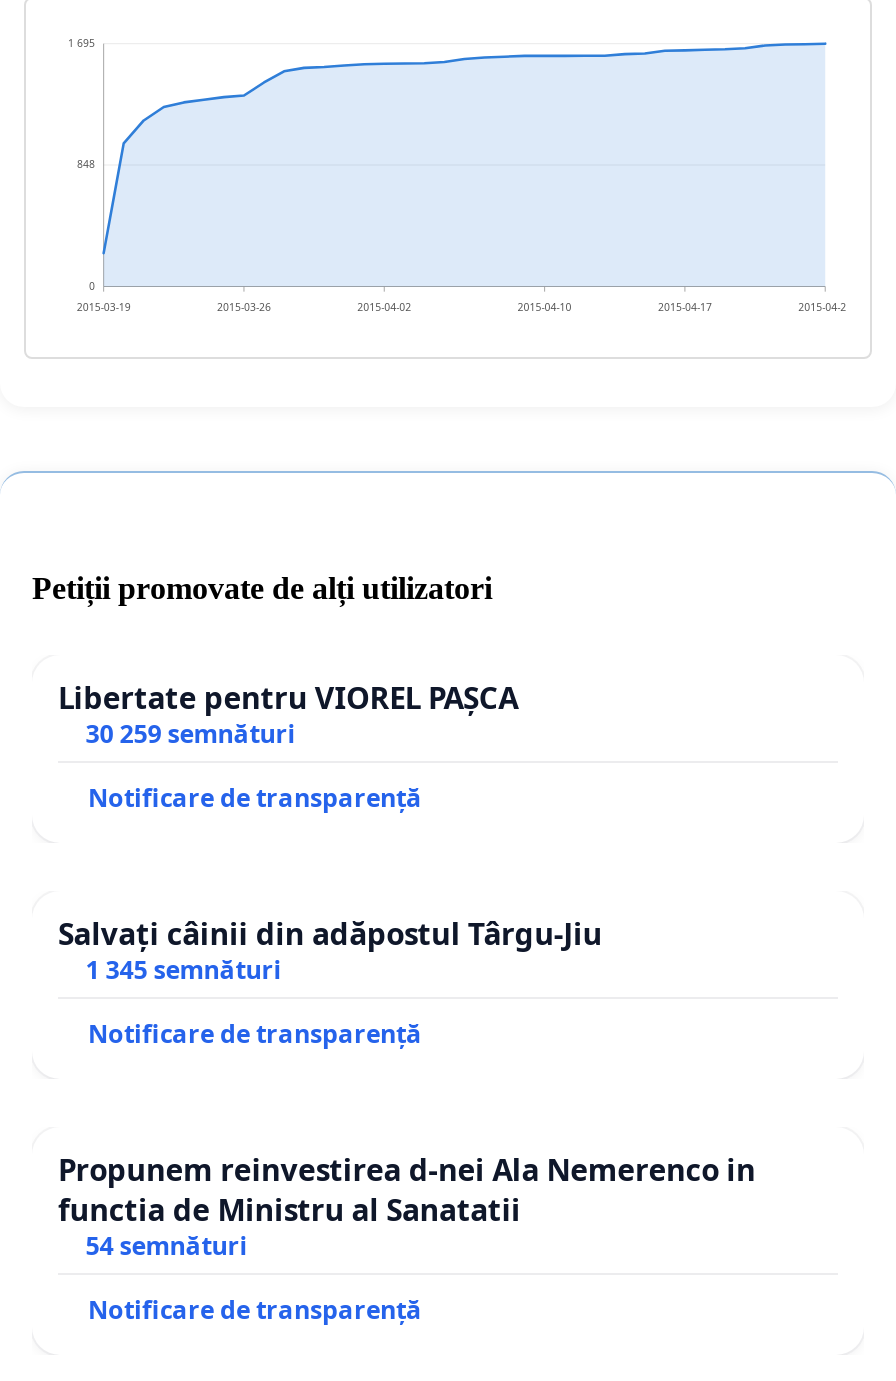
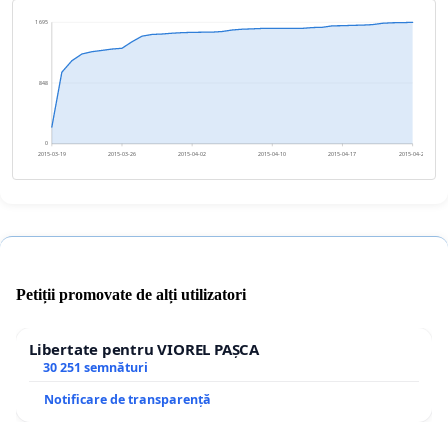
- 30 259 semnături
- Notificare de transparență
- Salvați câinii din adăpostul Târgu-Jiu
- 1 345 semnături
- Notificare de transparență
- Propunem reinvestirea d-nei Ala Nemerenco in
- functia de Ministru al Sanatatii
- 54 semnături
+ 30 251 semnături
